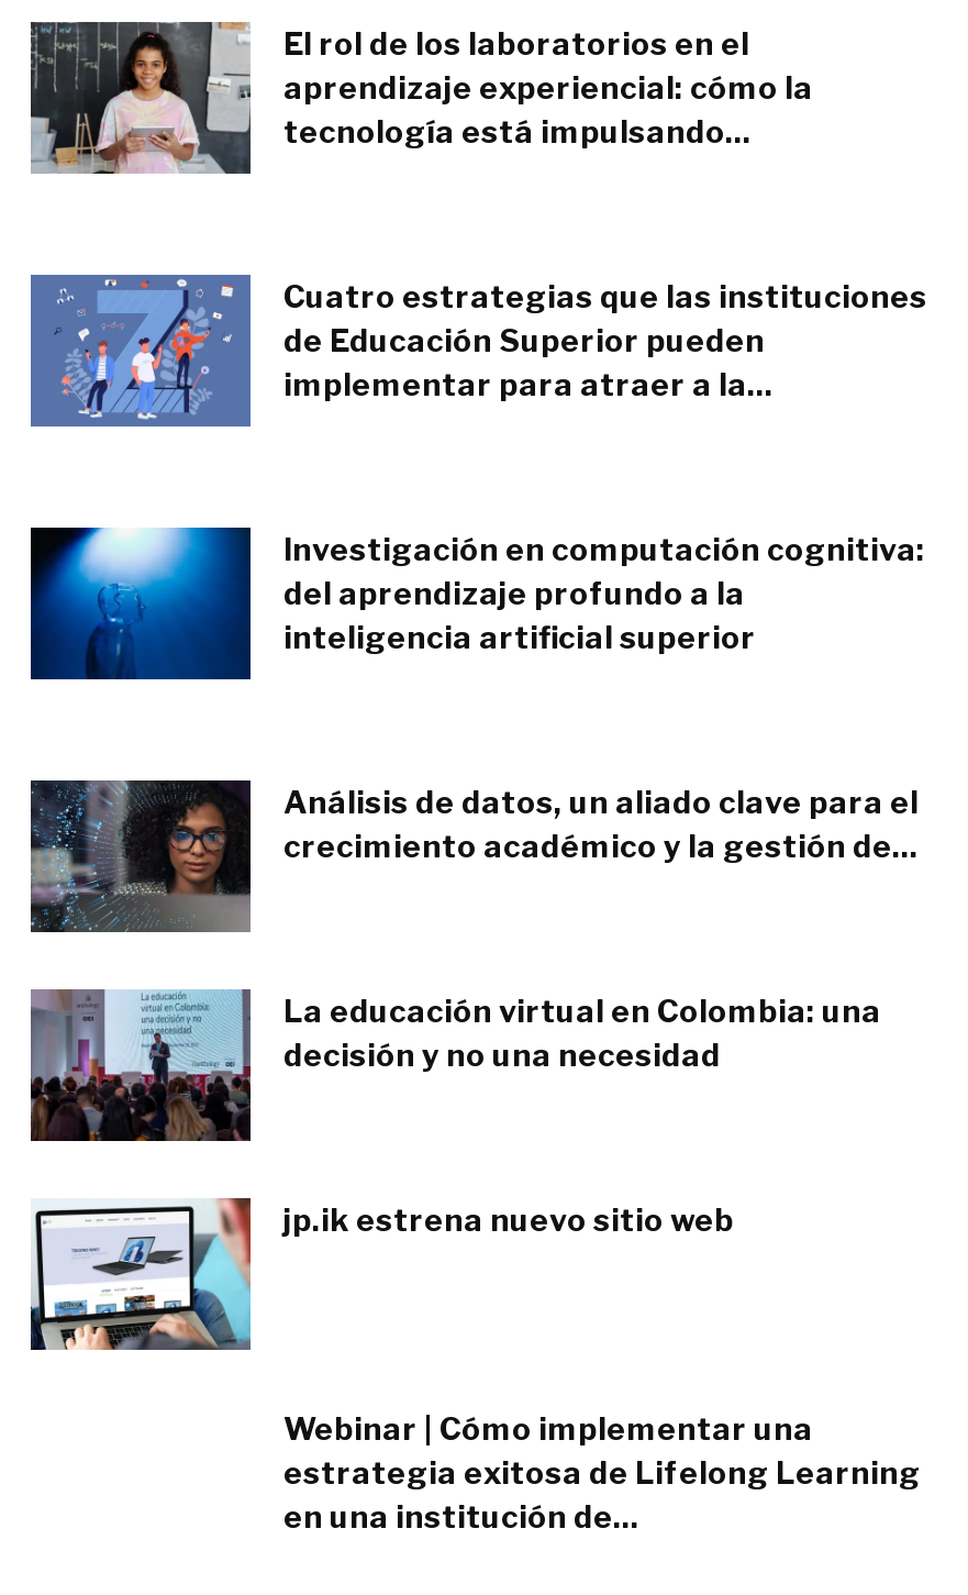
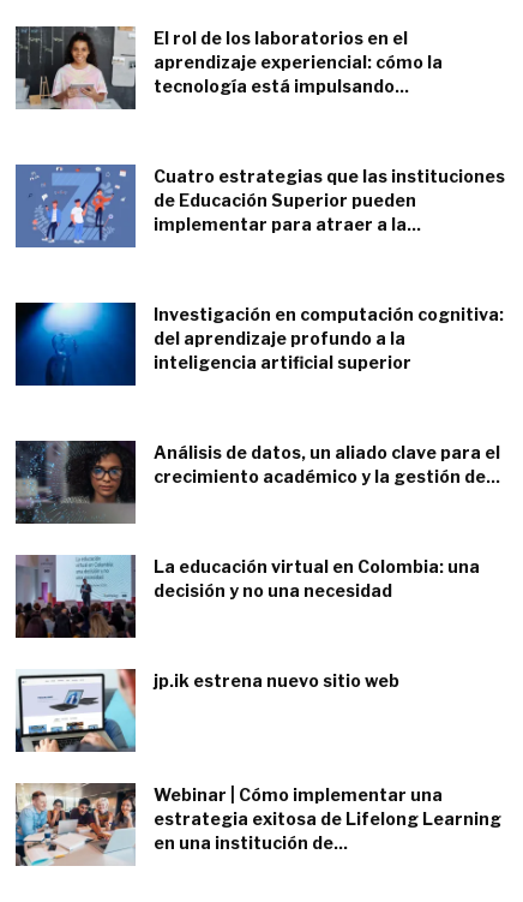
+ [image]
